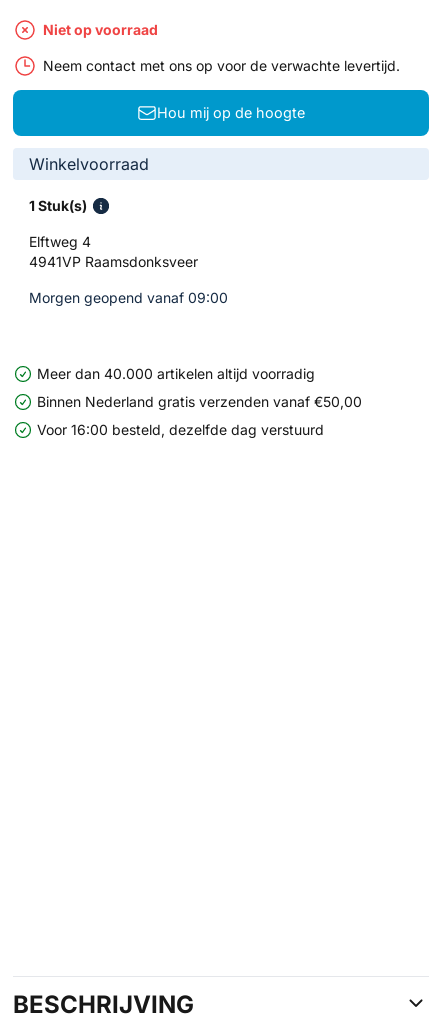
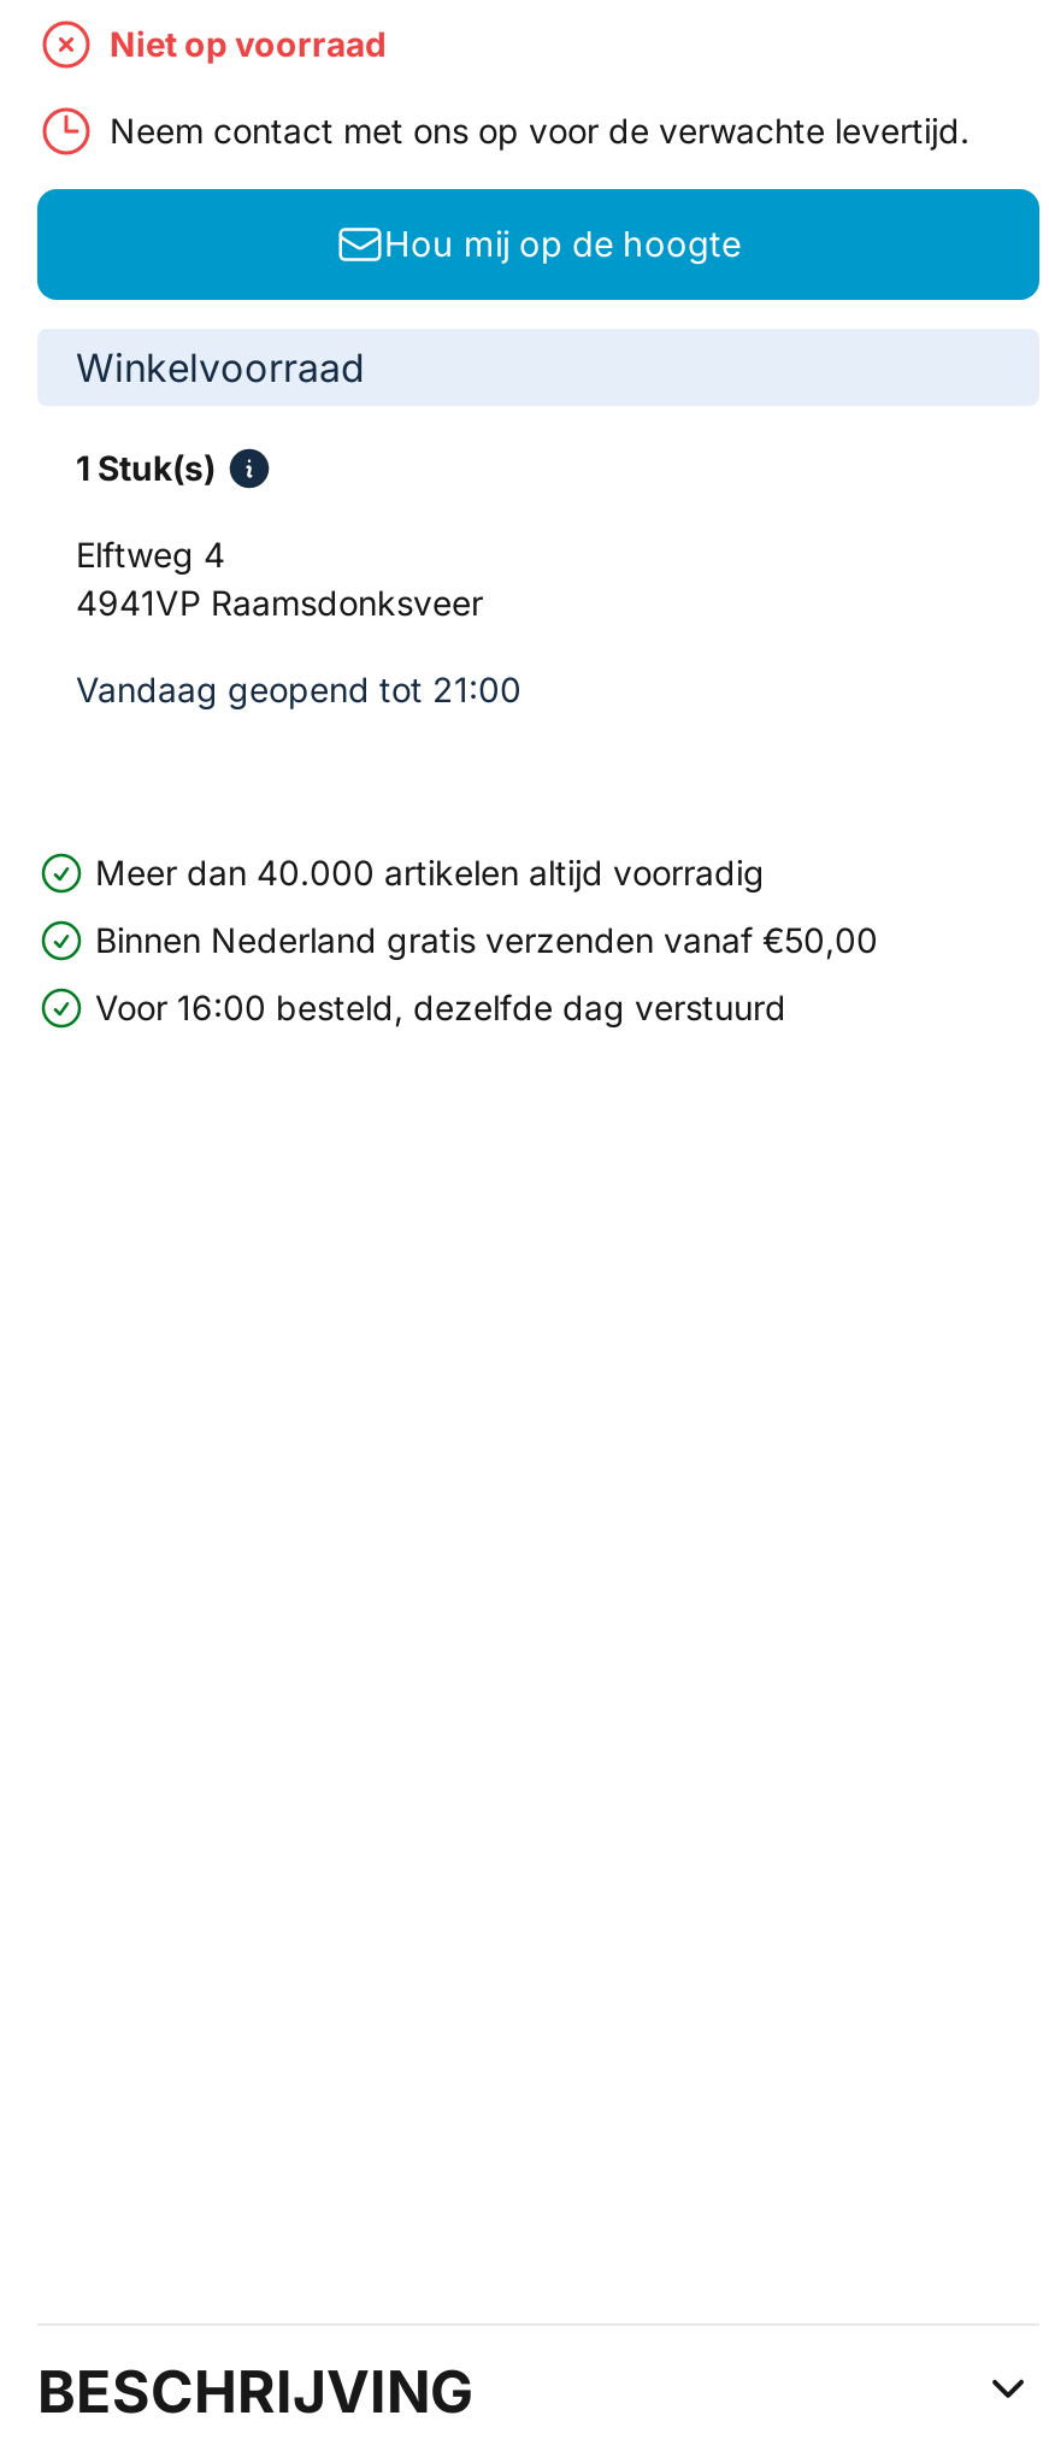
- Morgen geopend vanaf 09:00
+ Vandaag geopend tot 21:00
